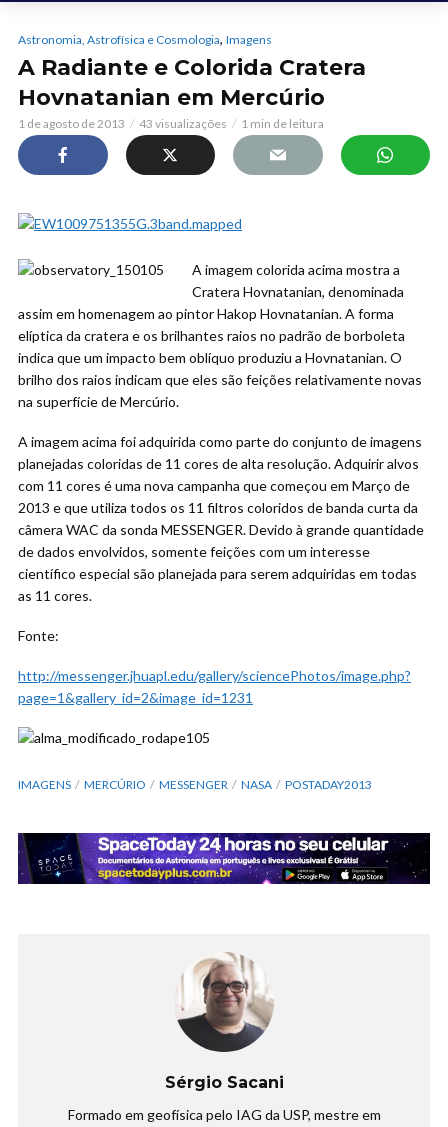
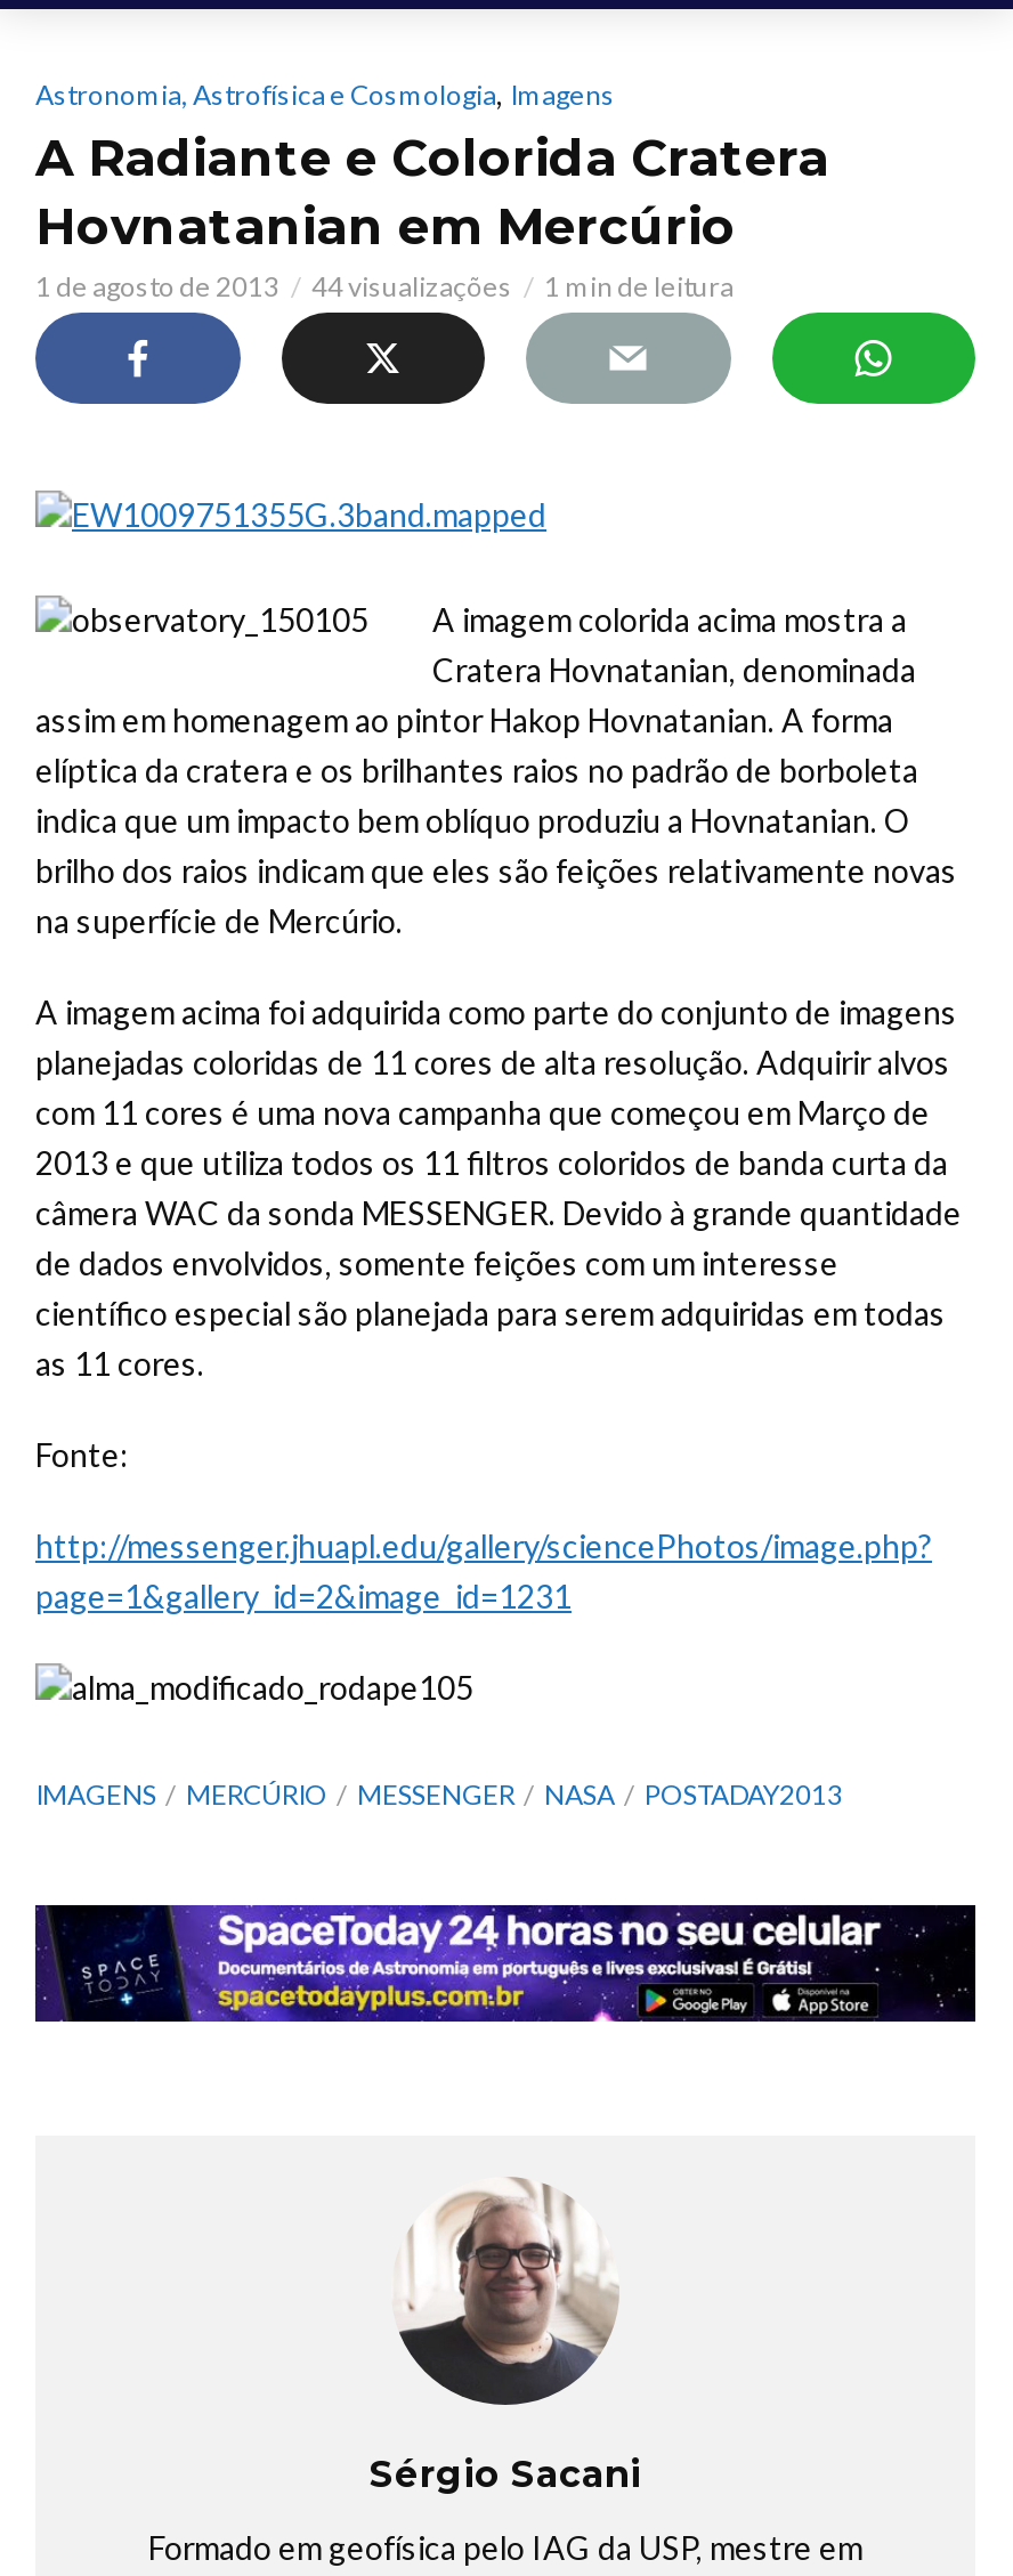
- 43 visualizações
+ 44 visualizações
